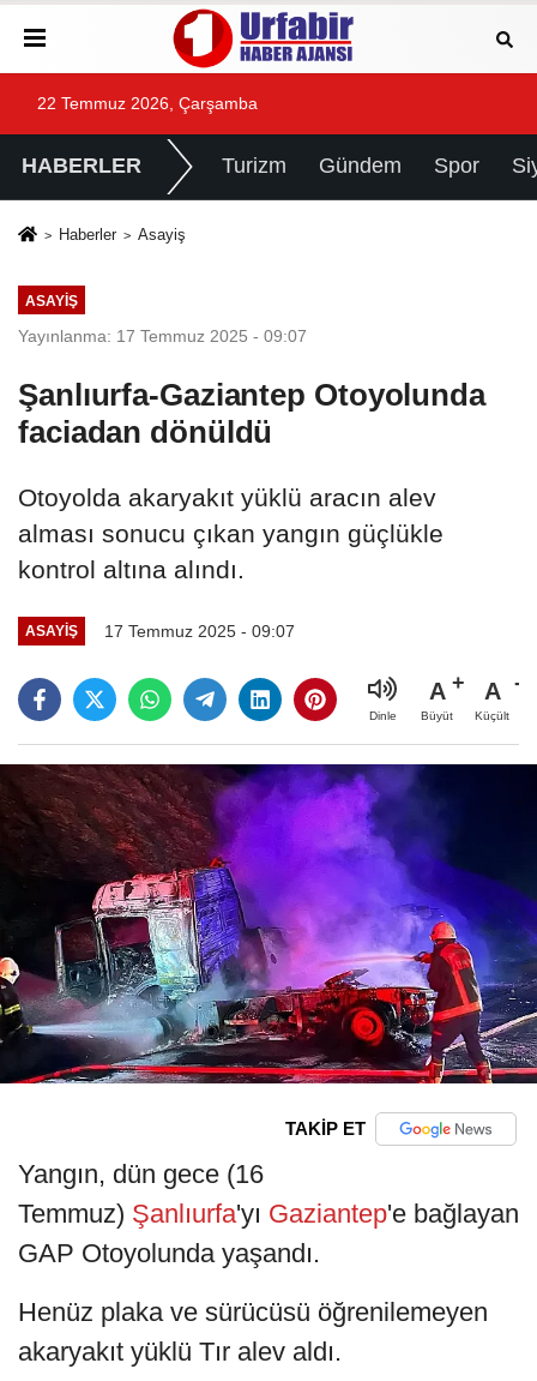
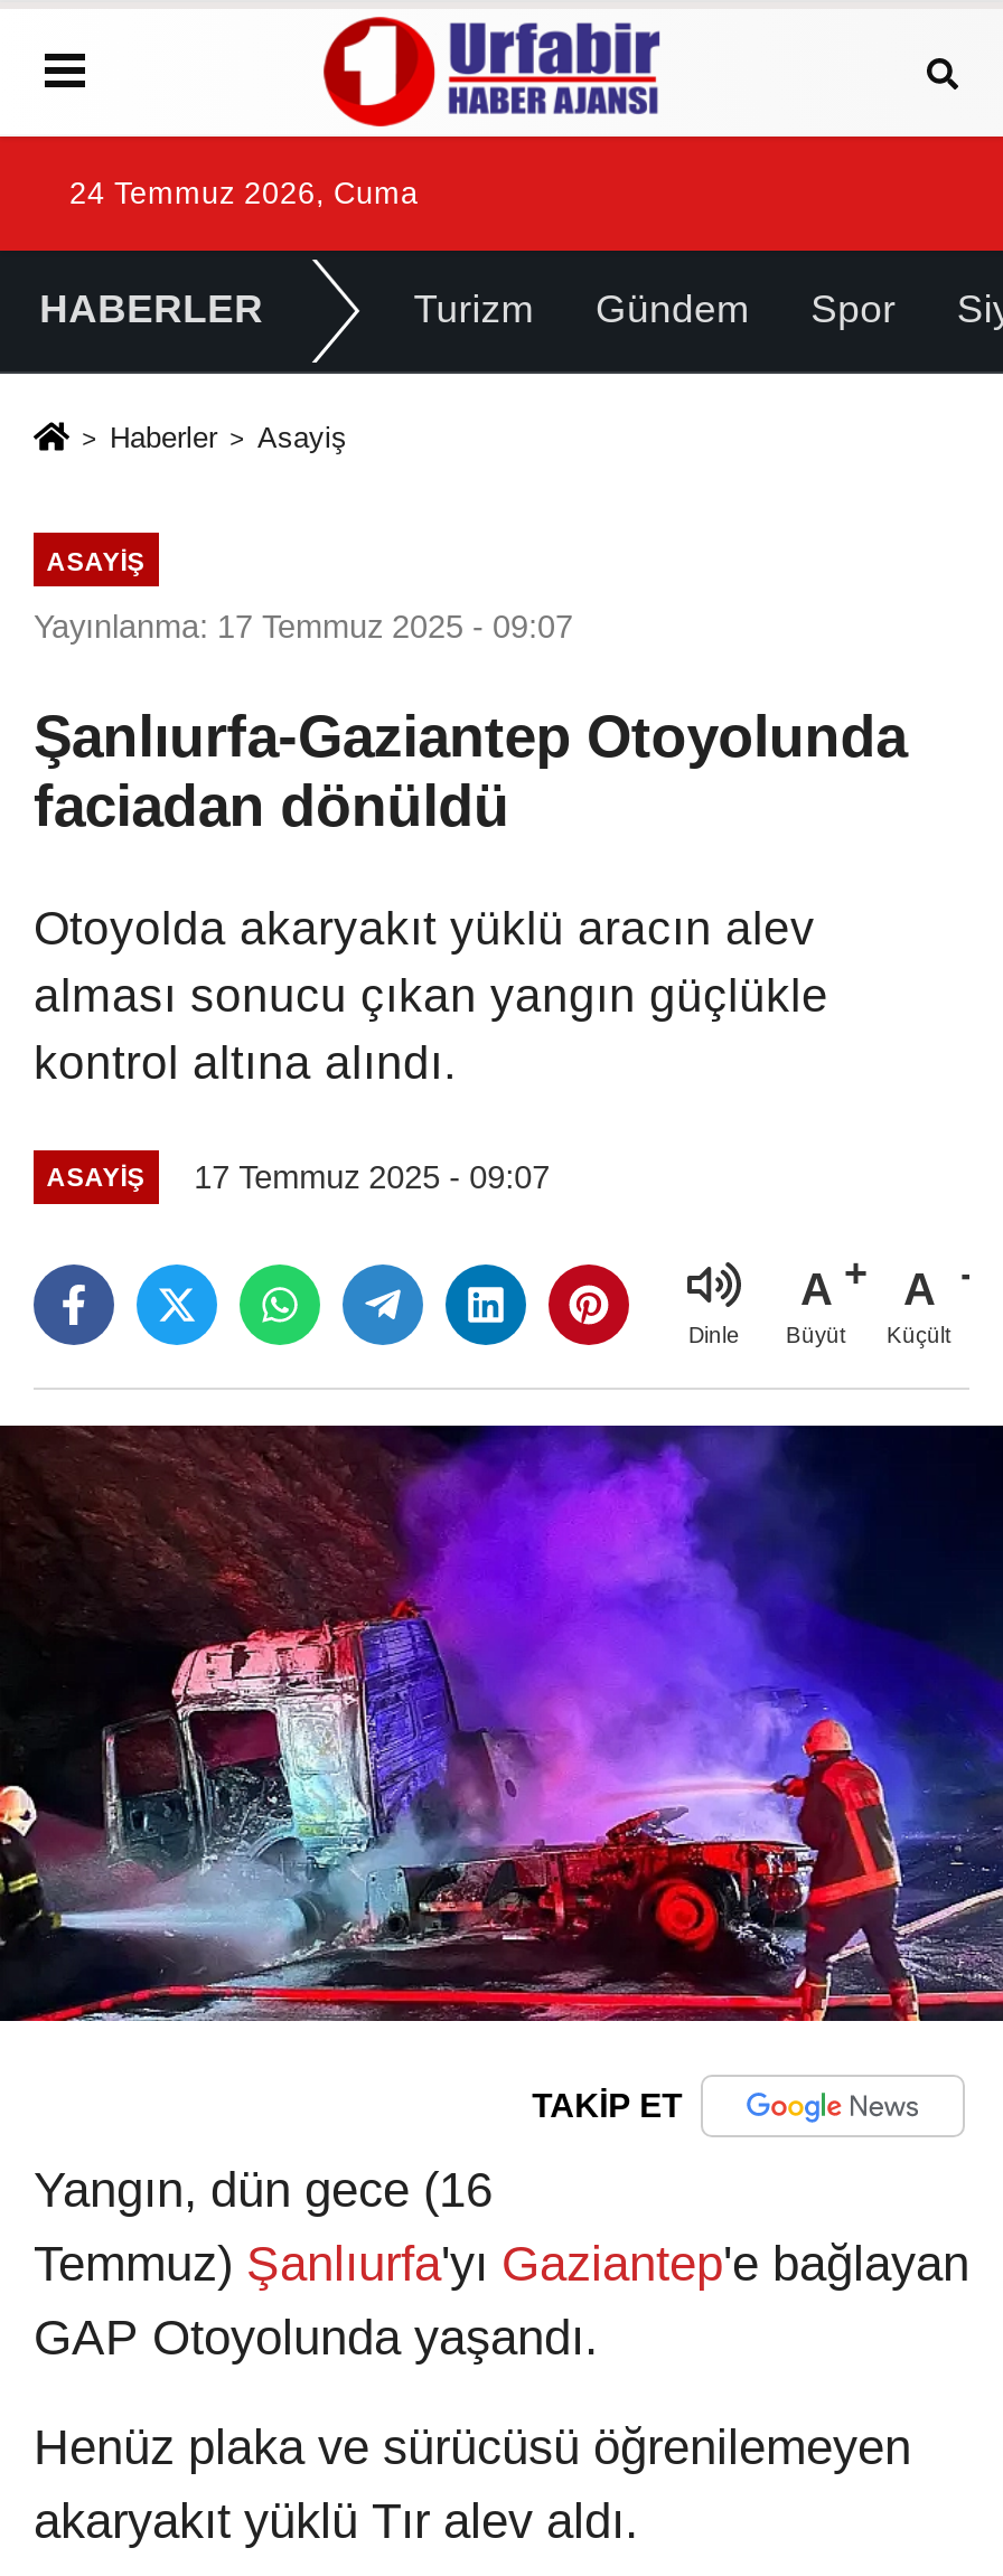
- 22 Temmuz 2026, Çarşamba
+ 24 Temmuz 2026, Cuma
